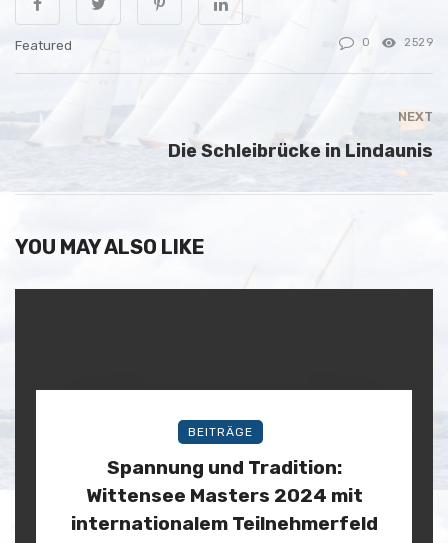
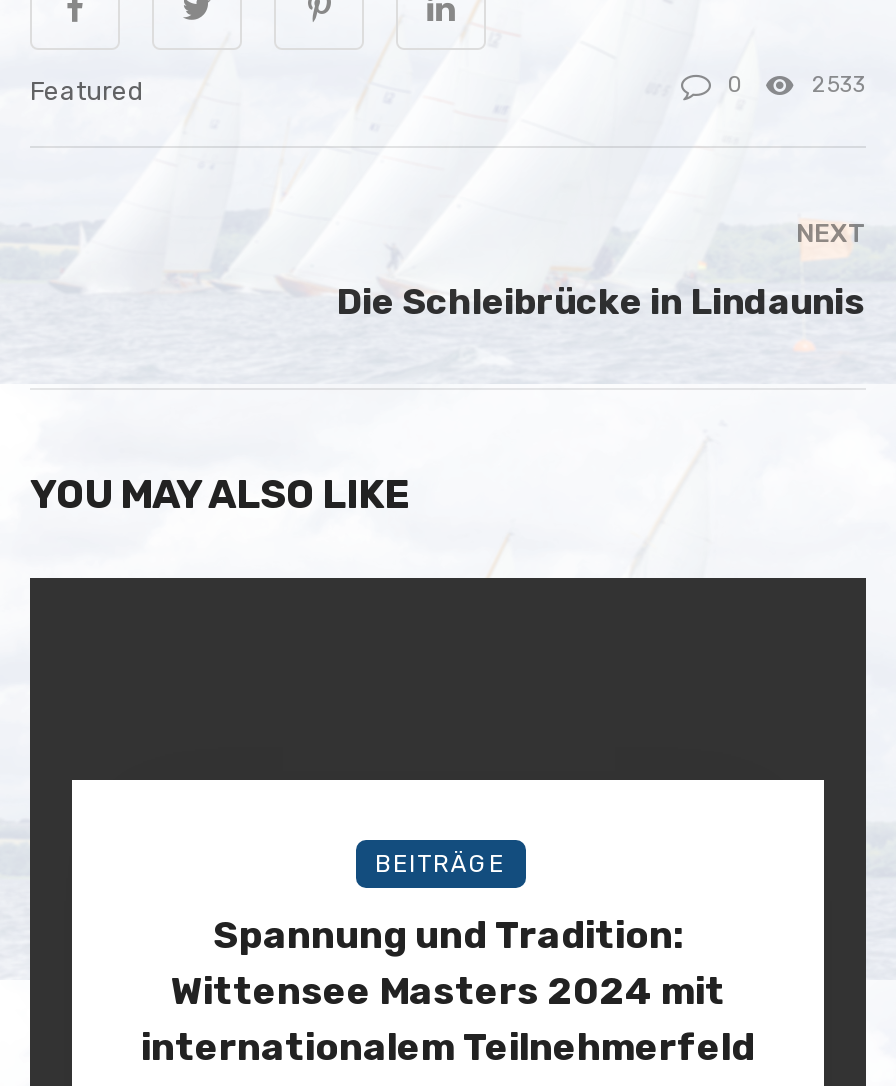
- 2529
+ 2533
